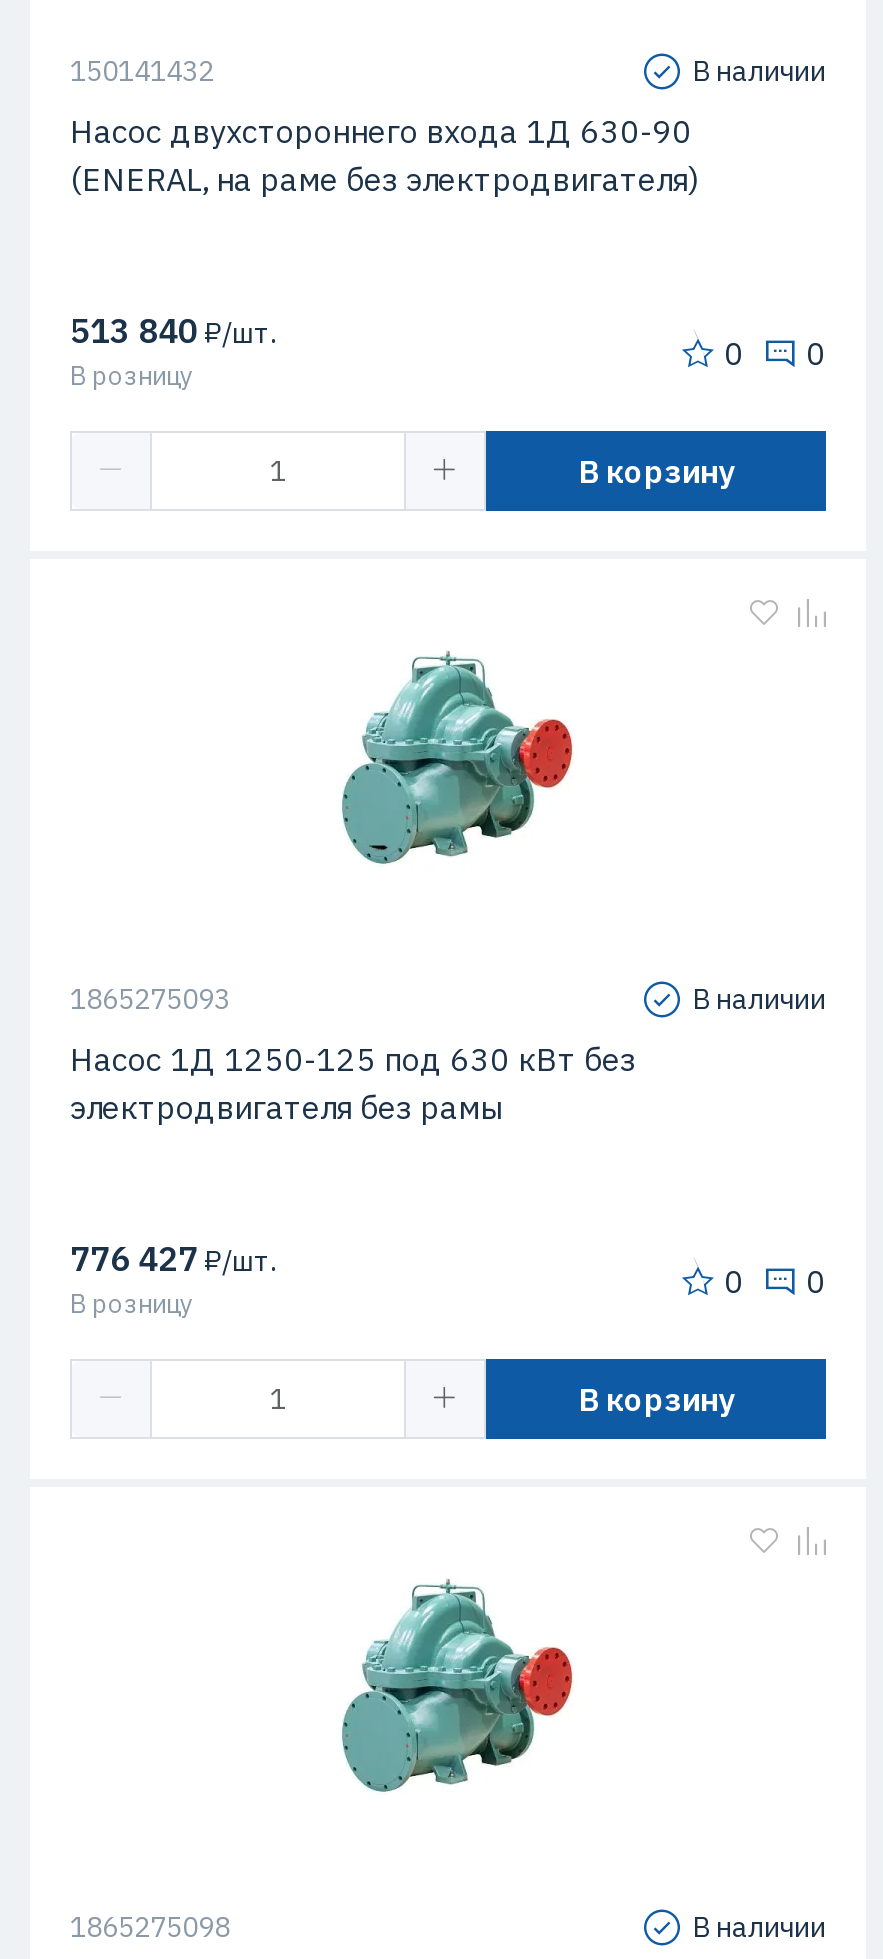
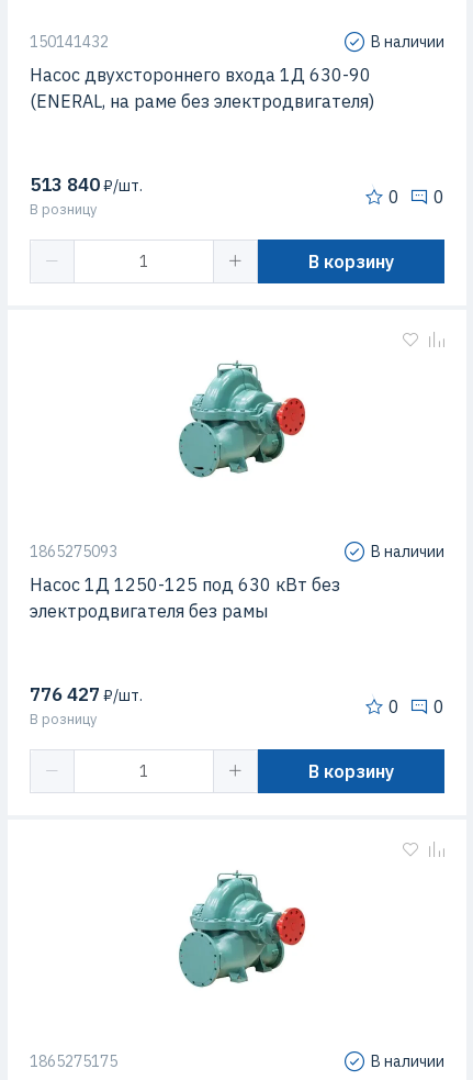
- 1865275098
+ 1865275175
